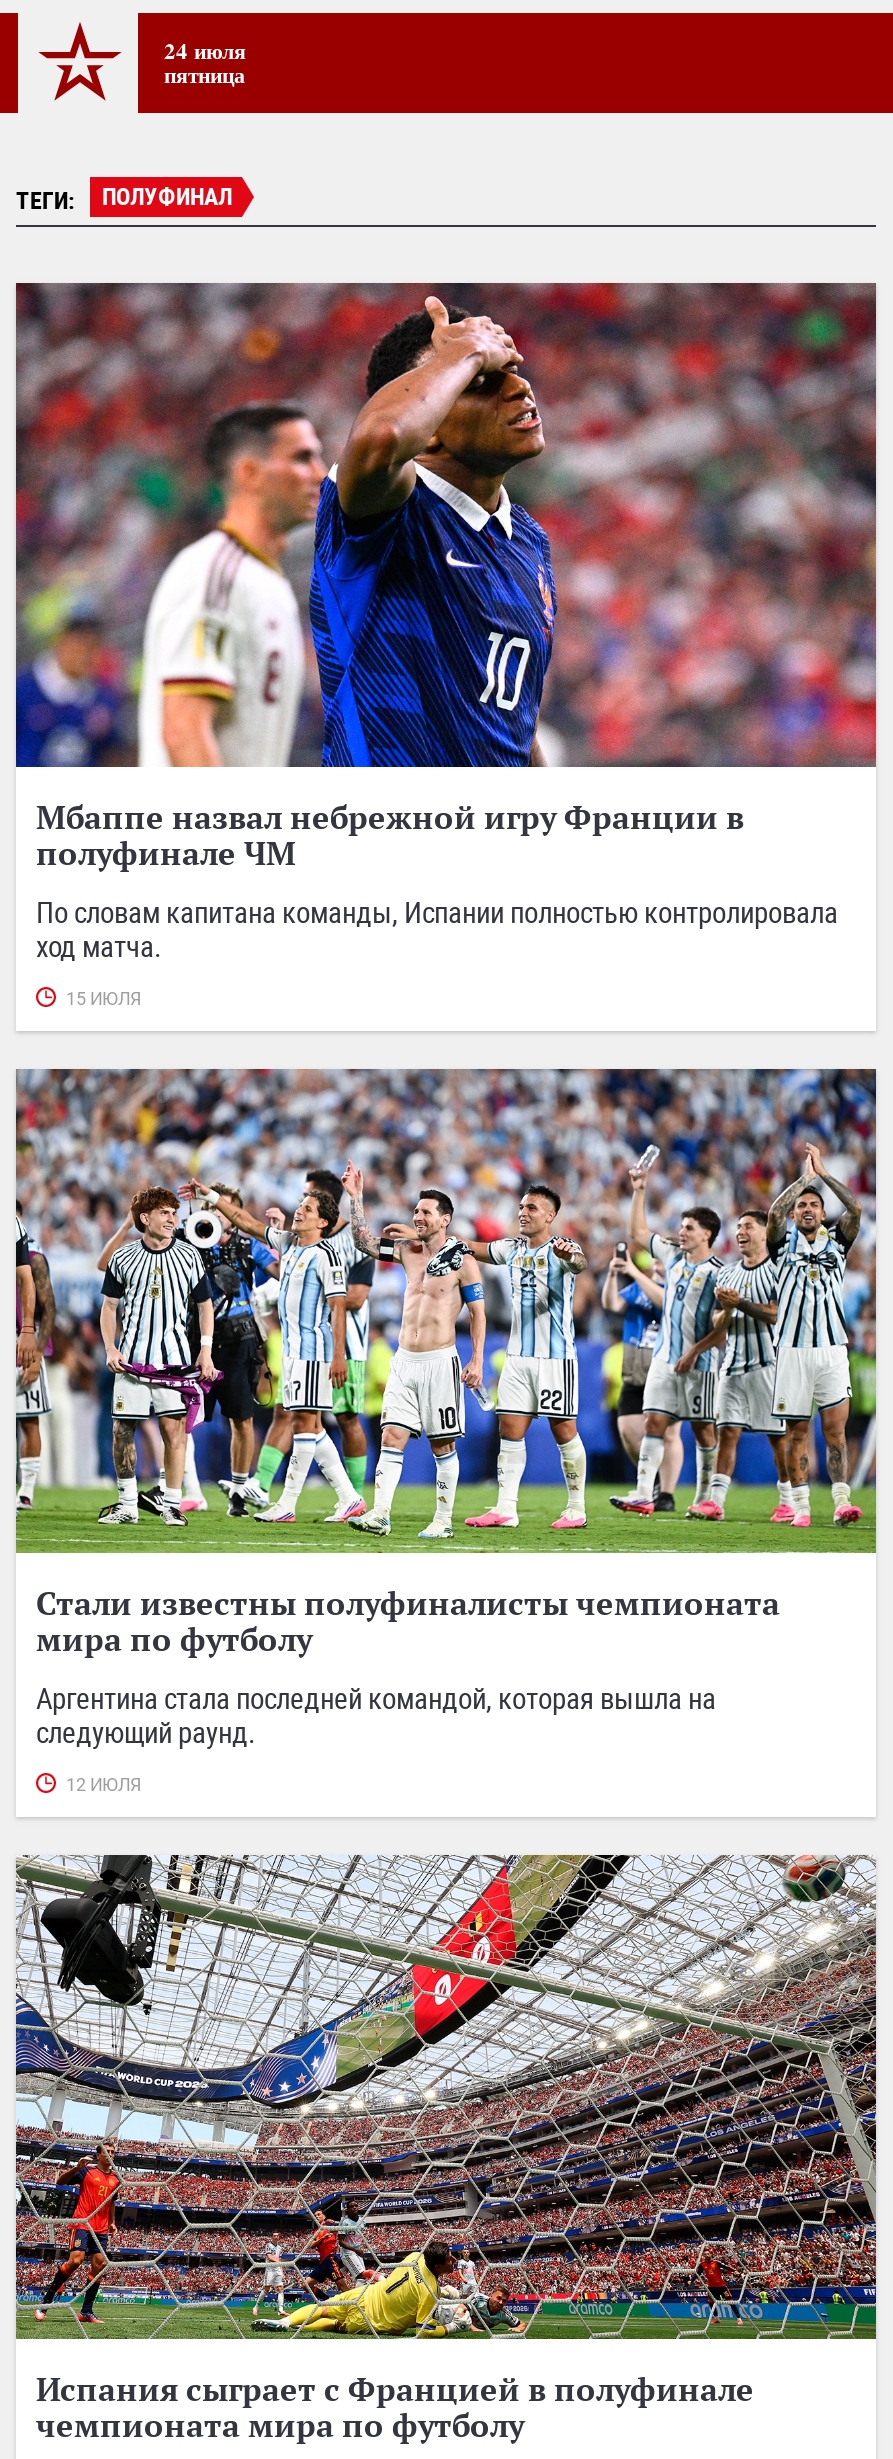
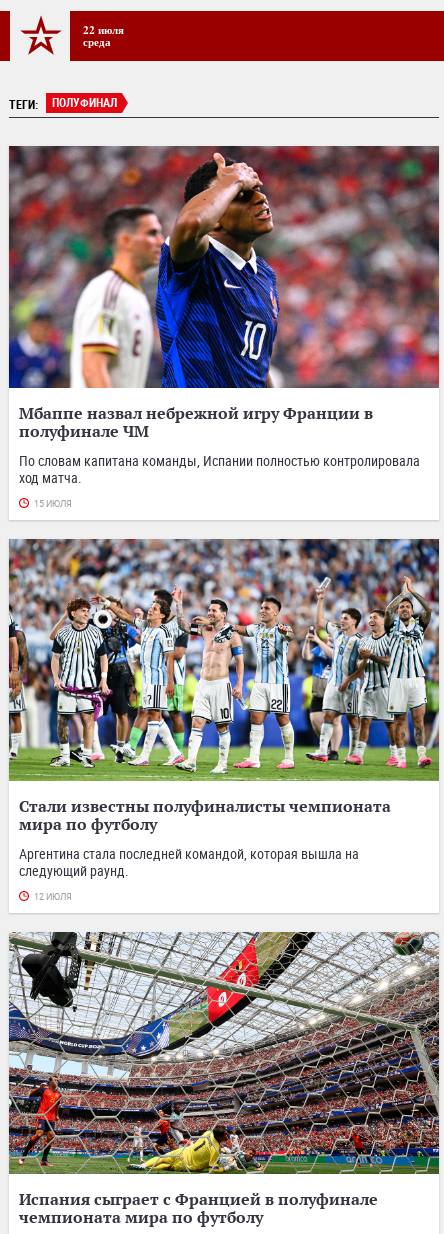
- 24 июля
- пятница
+ 22 июля
+ среда
